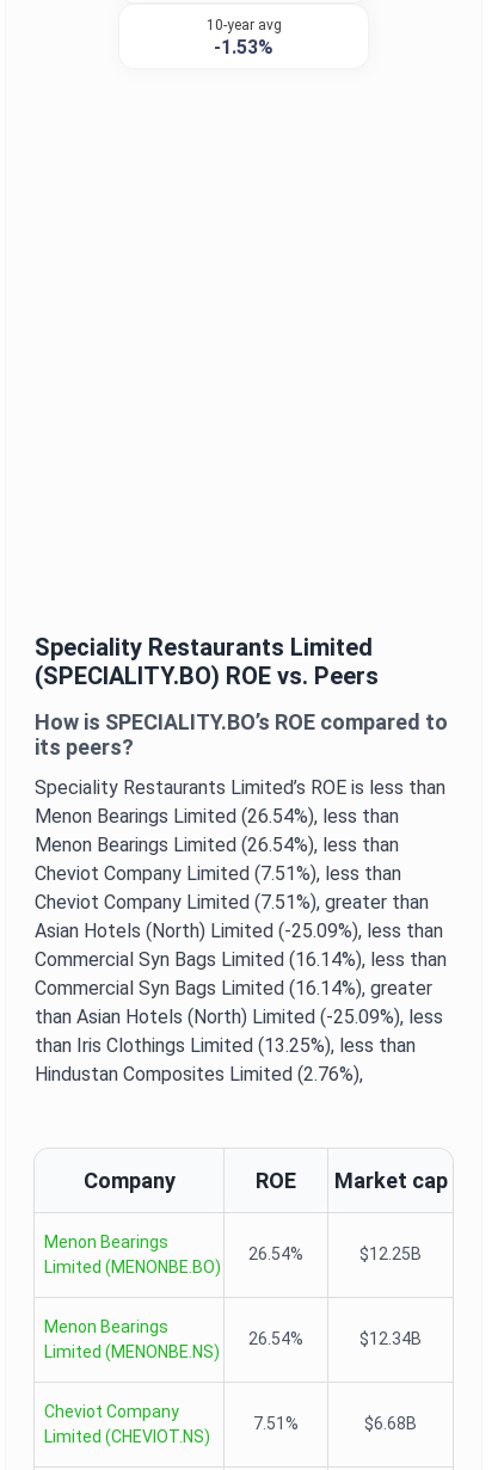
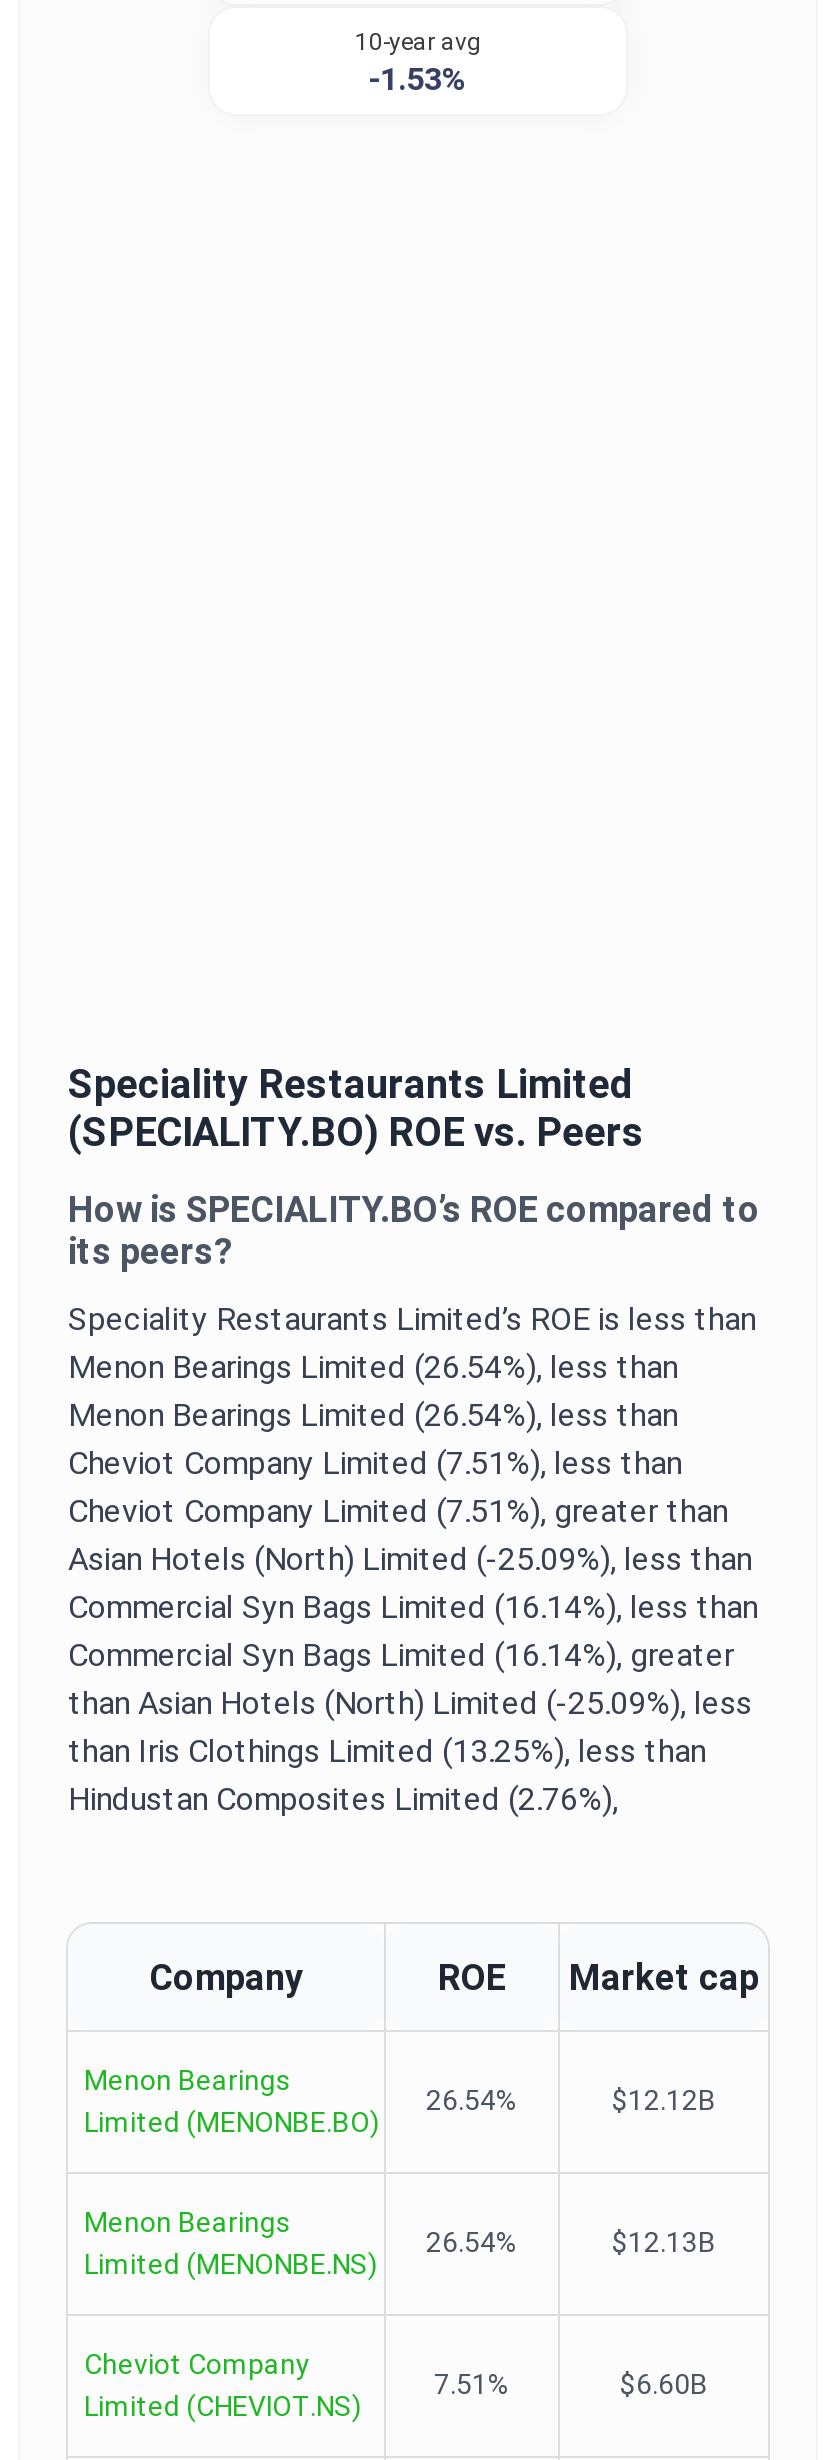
- $12.25B
+ $12.12B

- $12.34B
+ $12.13B

- $6.68B
+ $6.60B
